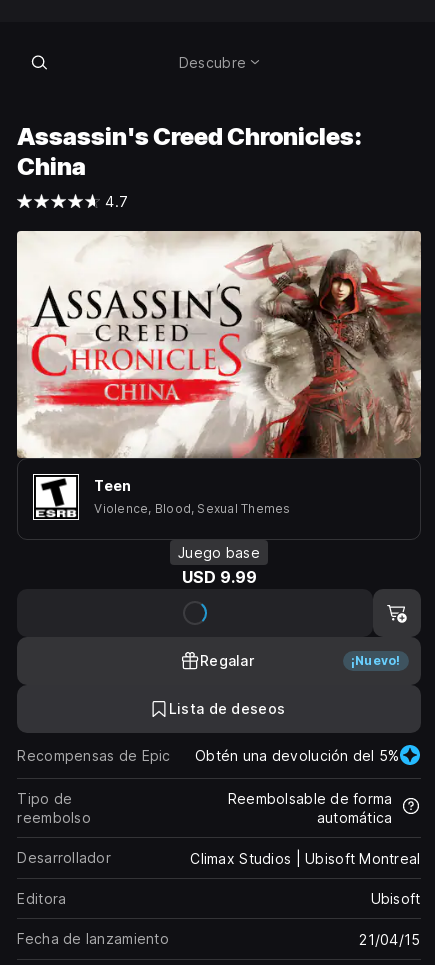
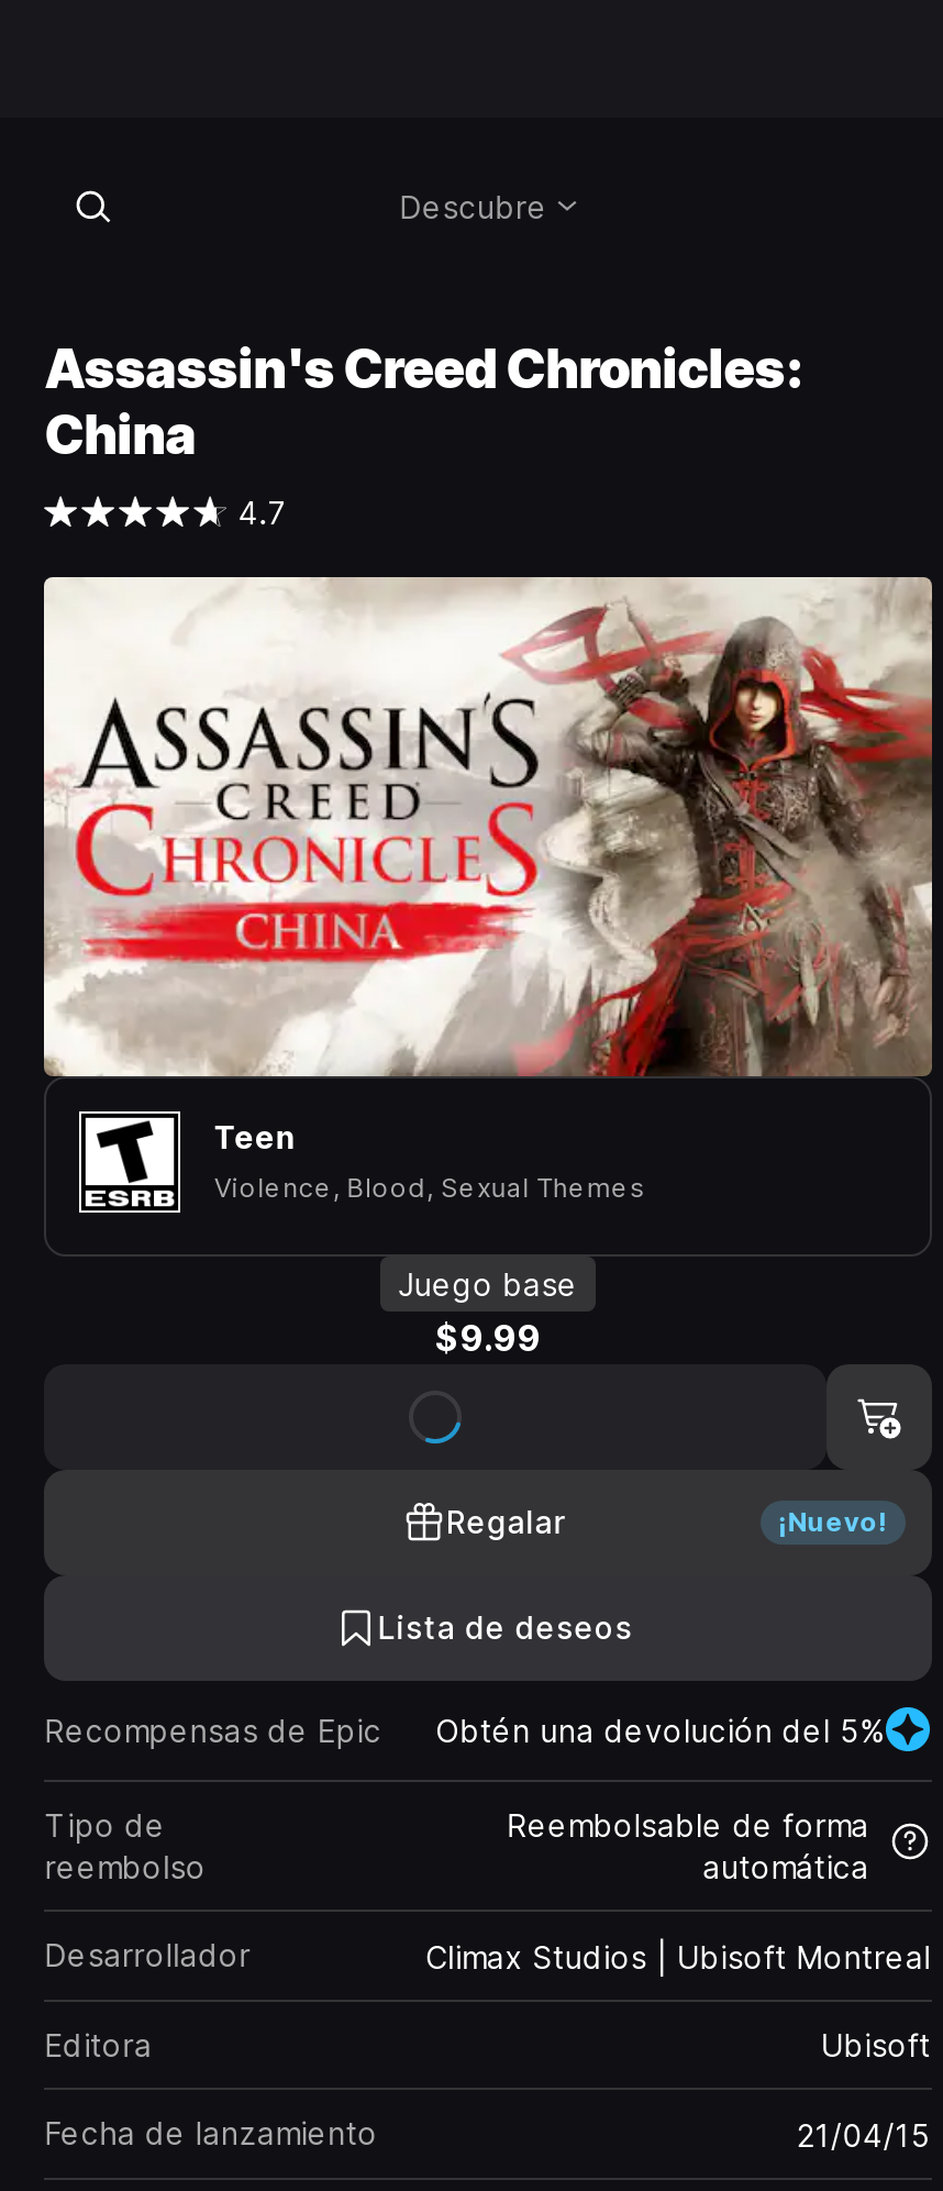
- USD 9.99
+ $9.99
